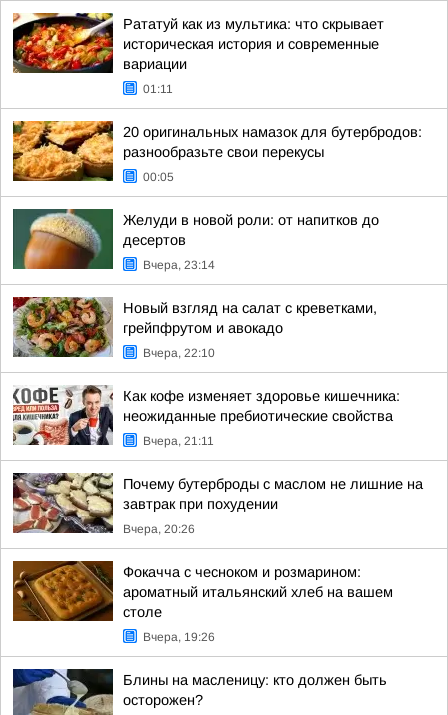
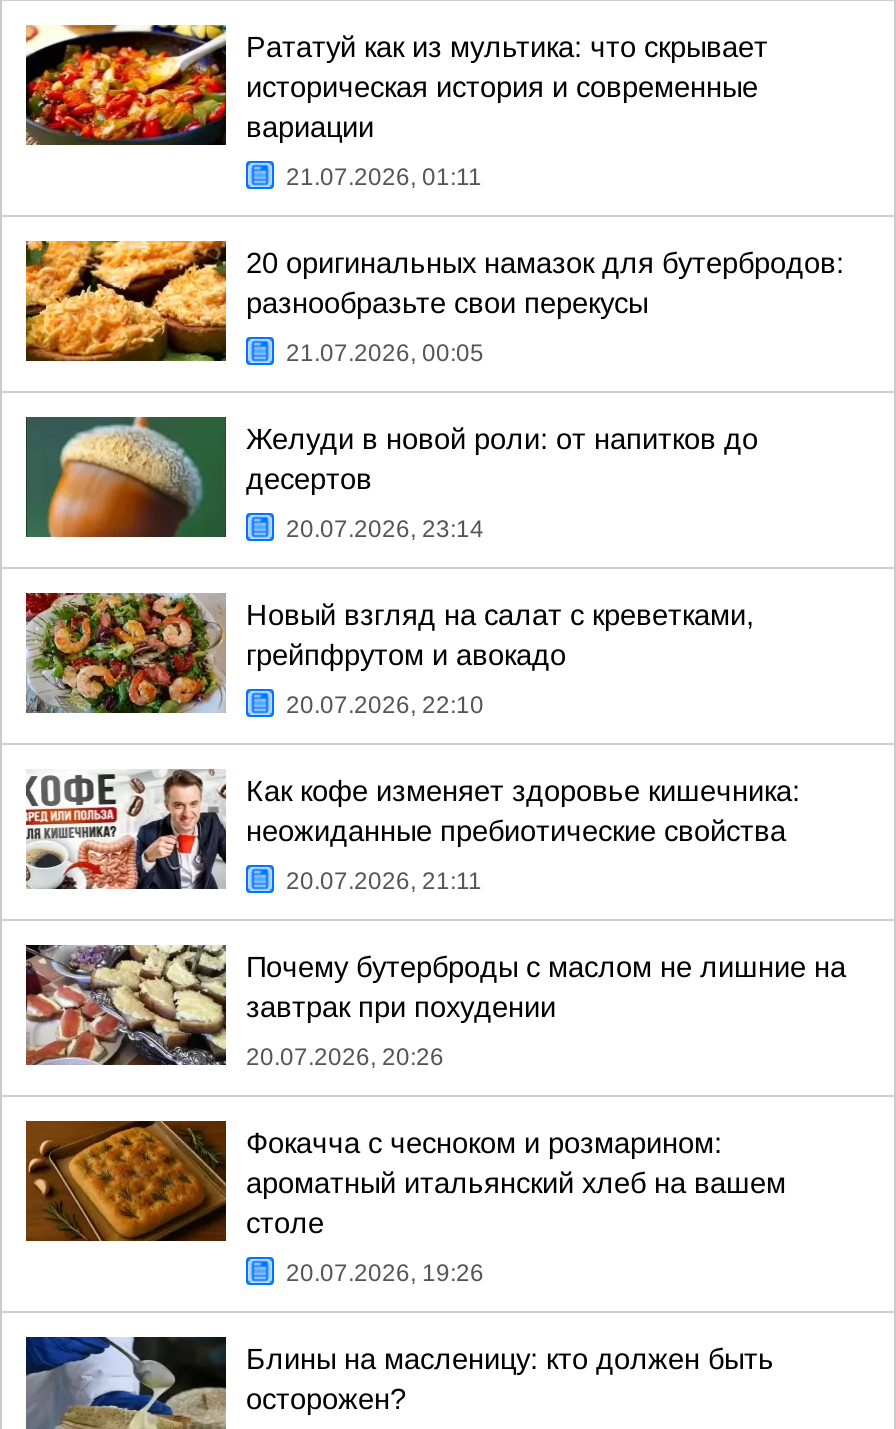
- 01:11
+ 21.07.2026, 01:11

- 00:05
+ 21.07.2026, 00:05

- Вчера, 23:14
+ 20.07.2026, 23:14

- Вчера, 22:10
+ 20.07.2026, 22:10

- Вчера, 21:11
+ 20.07.2026, 21:11

- Вчера, 20:26
+ 20.07.2026, 20:26

- Вчера, 19:26
+ 20.07.2026, 19:26
